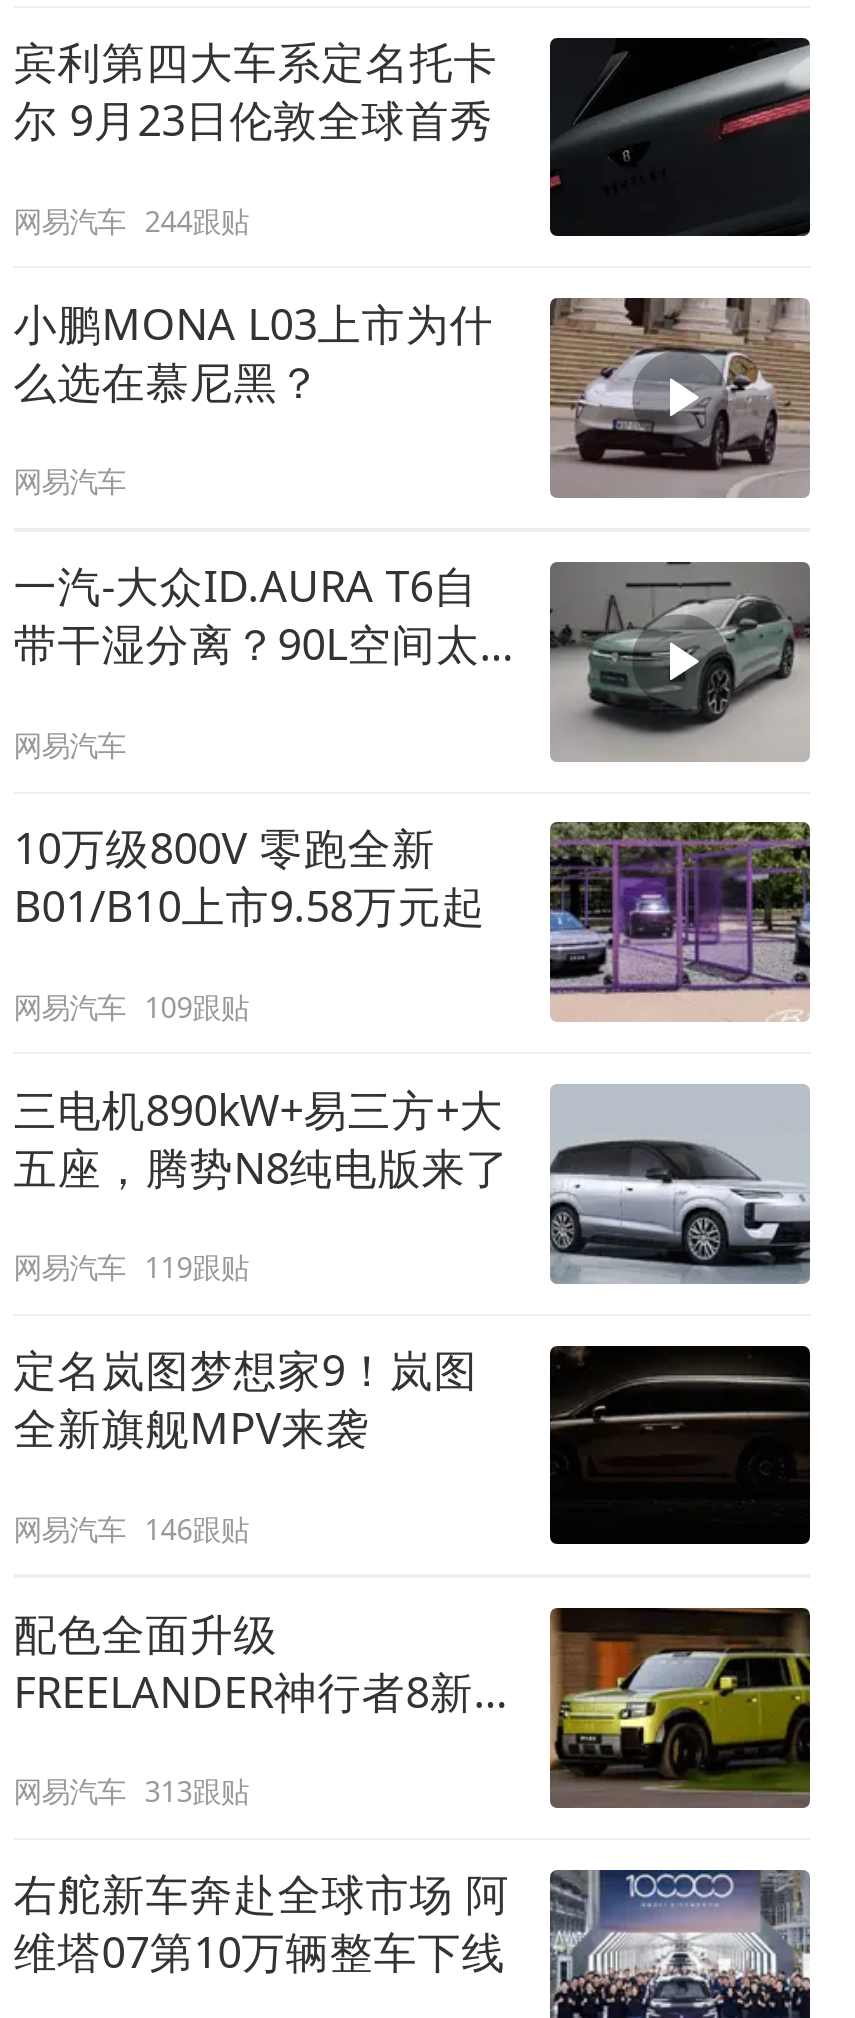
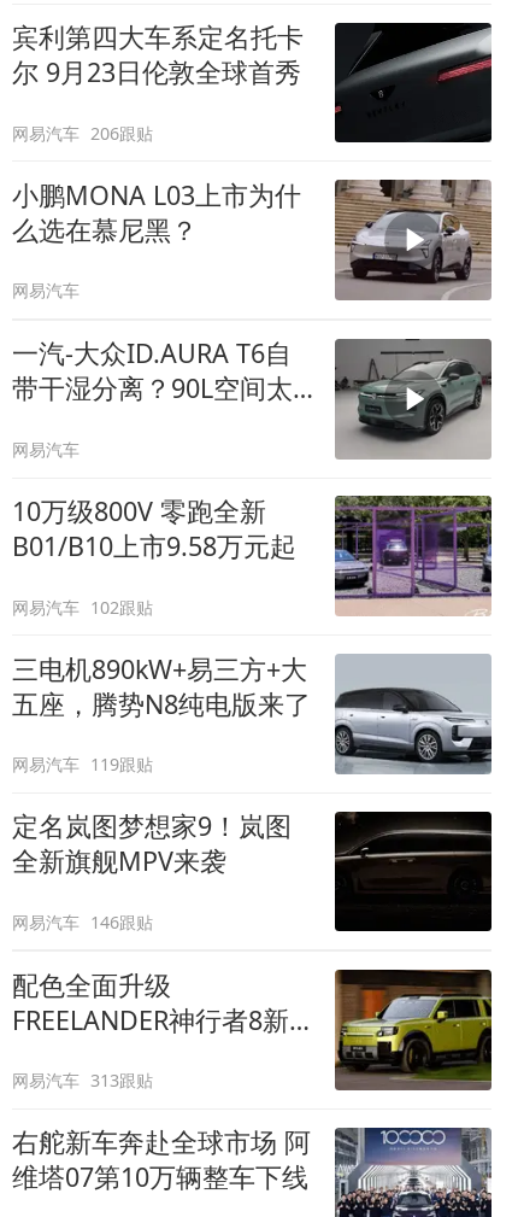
- 网易汽车 244跟贴
+ 网易汽车 206跟贴

- 网易汽车 109跟贴
+ 网易汽车 102跟贴
